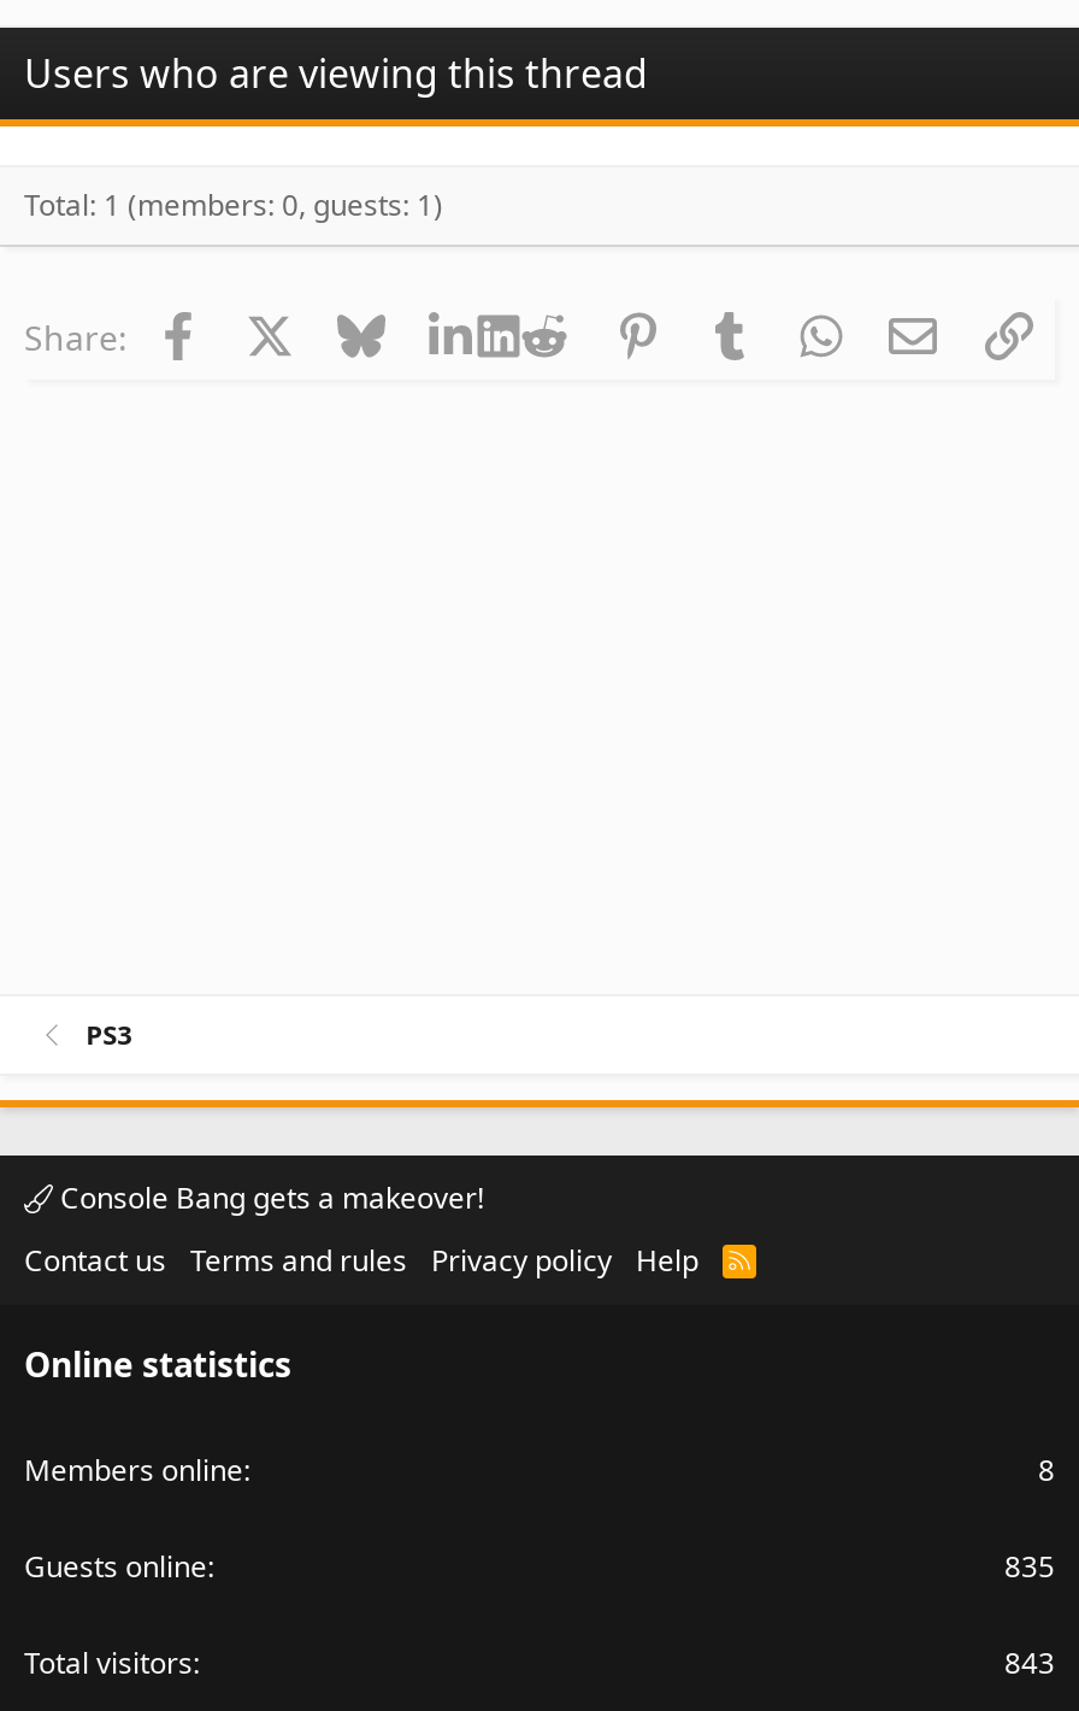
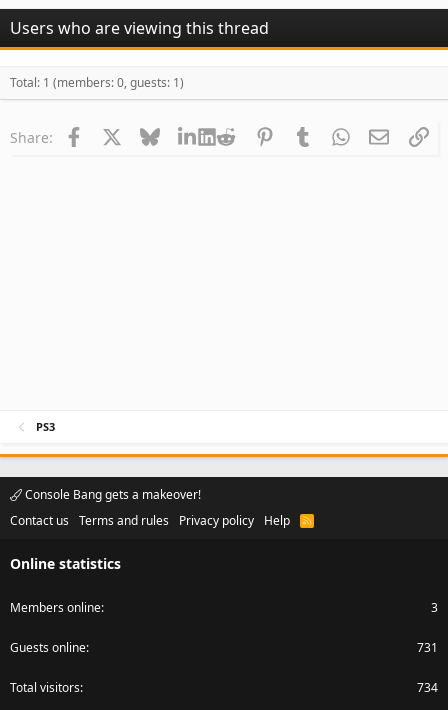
- 8
+ 3

- 835
+ 731

- 843
+ 734
